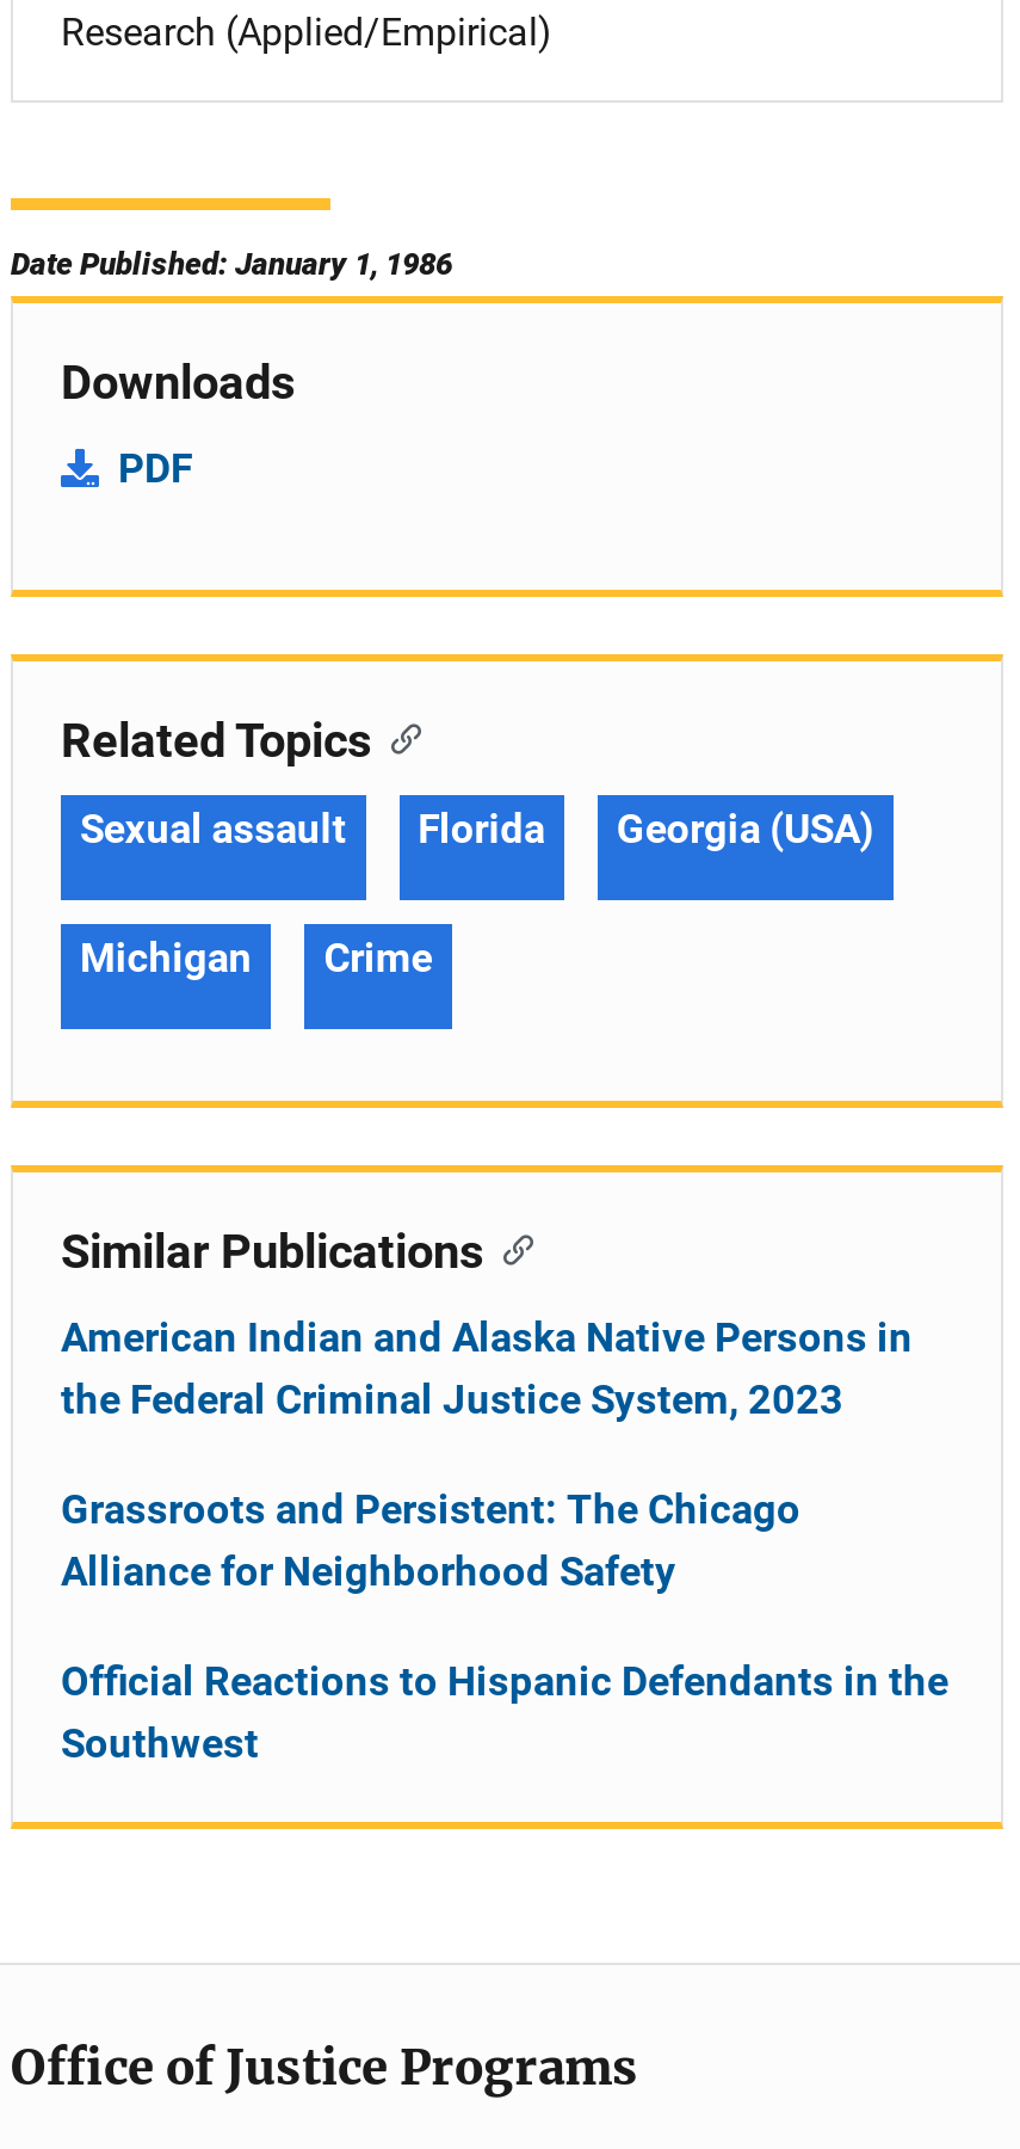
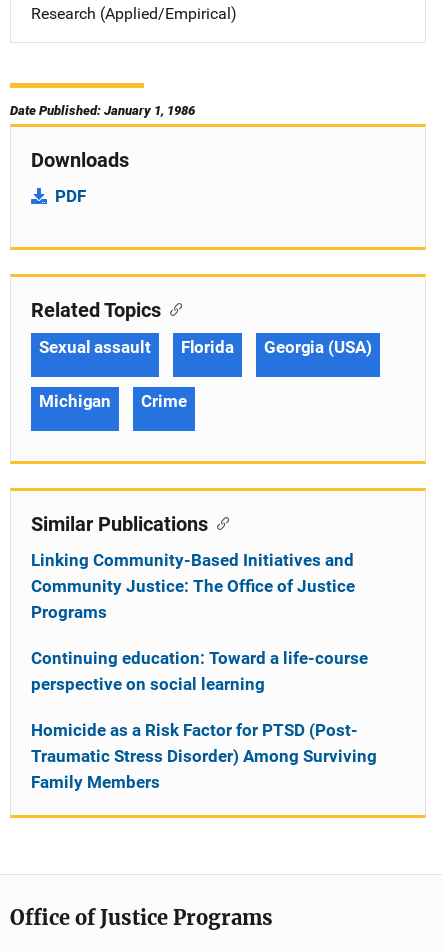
- American Indian and Alaska Native Persons in
- the Federal Criminal Justice System, 2023
+ Linking Community-Based Initiatives and
+ Community Justice: The Office of Justice
+ Programs

- Grassroots and Persistent: The Chicago
- Alliance for Neighborhood Safety
+ Continuing education: Toward a life-course
+ perspective on social learning

- Official Reactions to Hispanic Defendants in the
- Southwest
+ Homicide as a Risk Factor for PTSD (Post-
+ Traumatic Stress Disorder) Among Surviving
+ Family Members
